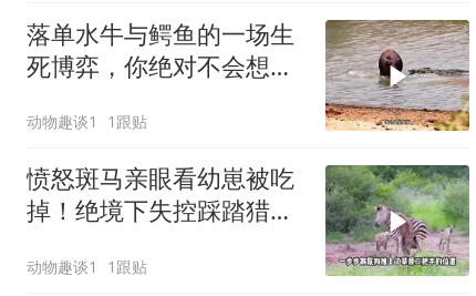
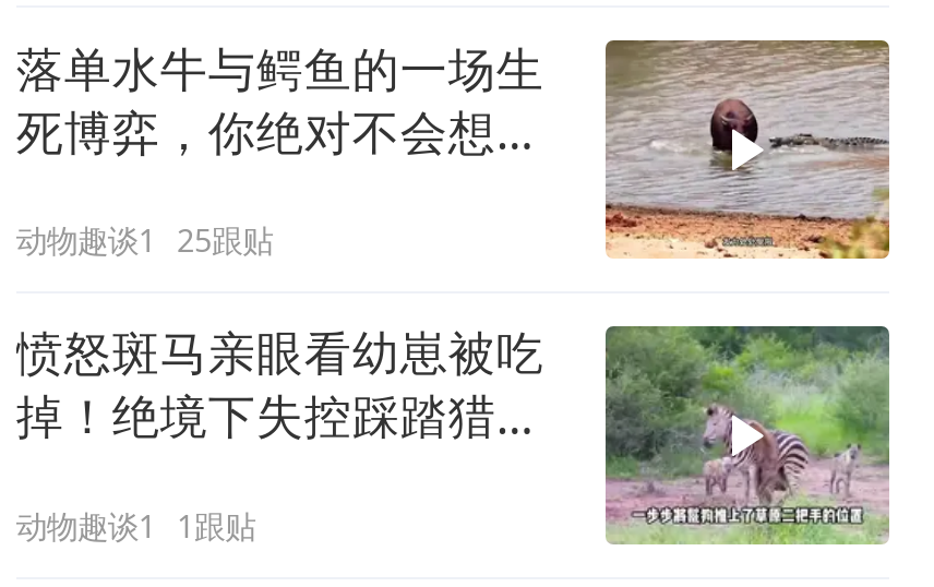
- 动物趣谈1 1跟贴
+ 动物趣谈1 25跟贴
